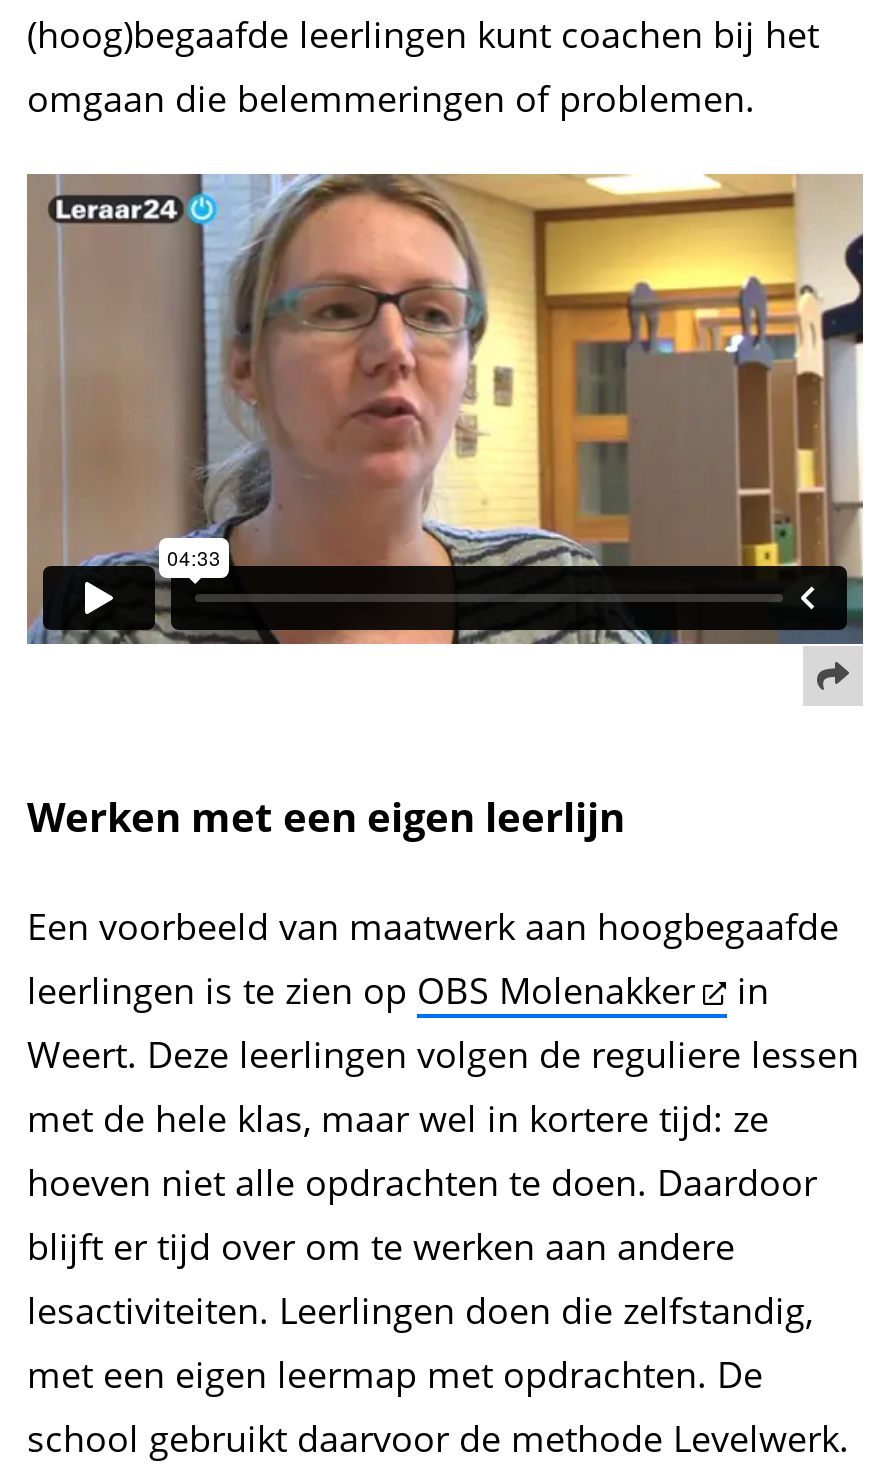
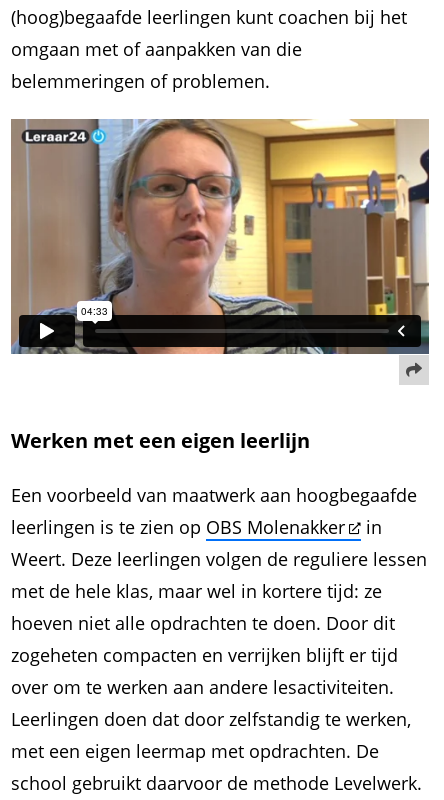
- omgaan die belemmeringen of problemen.
+ omgaan met of aanpakken van die
+ belemmeringen of problemen.

- hoeven niet alle opdrachten te doen. Daardoor
- blijft er tijd over om te werken aan andere
- lesactiviteiten. Leerlingen doen die zelfstandig,
+ hoeven niet alle opdrachten te doen. Door dit
+ zogeheten compacten en verrijken blijft er tijd
+ over om te werken aan andere lesactiviteiten.
+ Leerlingen doen dat door zelfstandig te werken,
